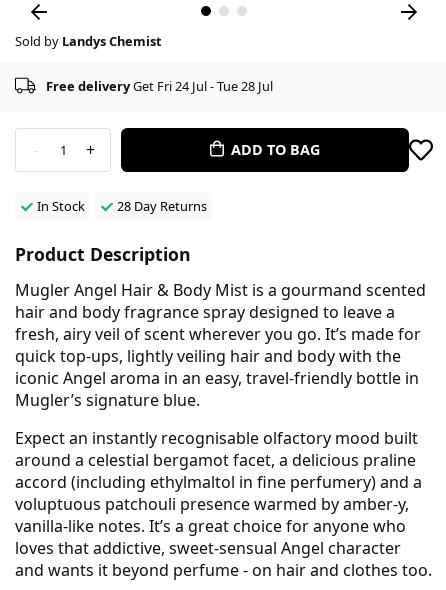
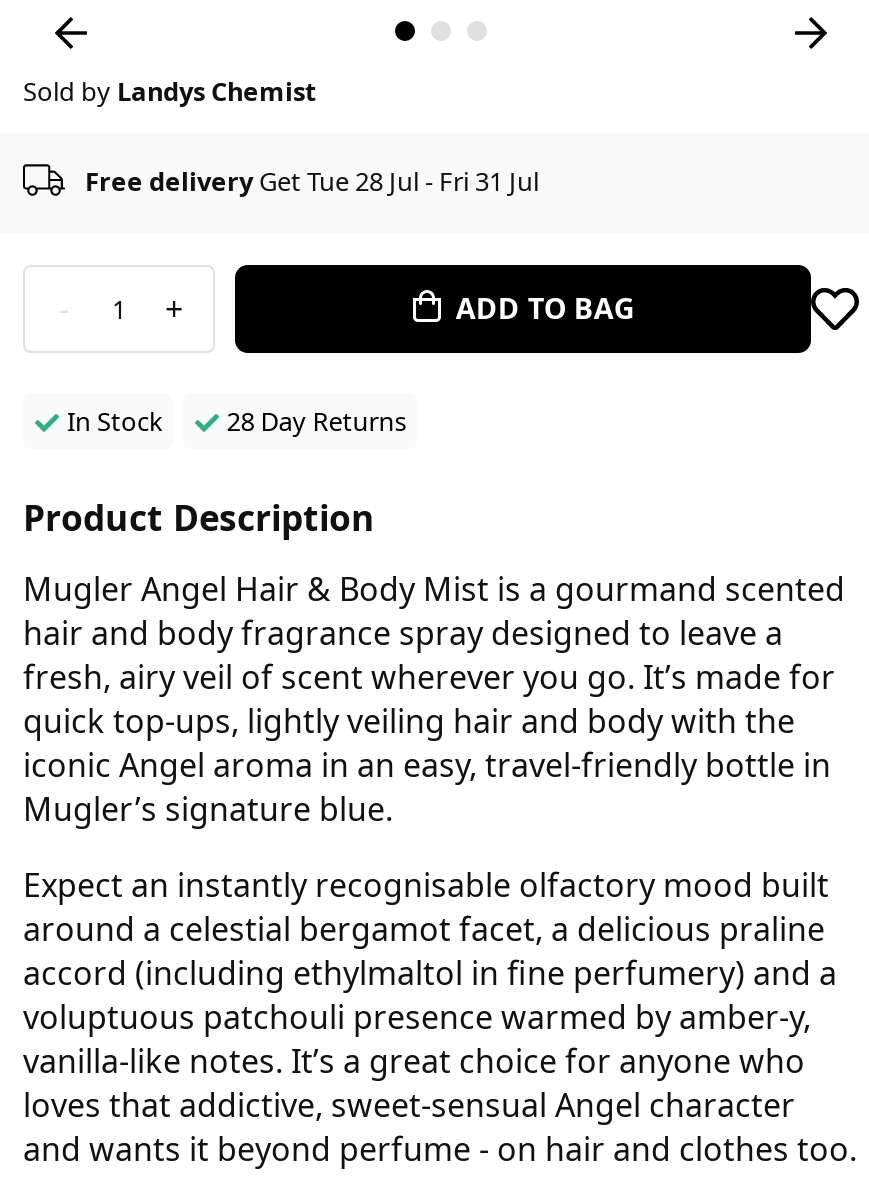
- Free deliveryGet Fri 24 Jul - Tue 28 Jul
+ Free deliveryGet Tue 28 Jul - Fri 31 Jul
